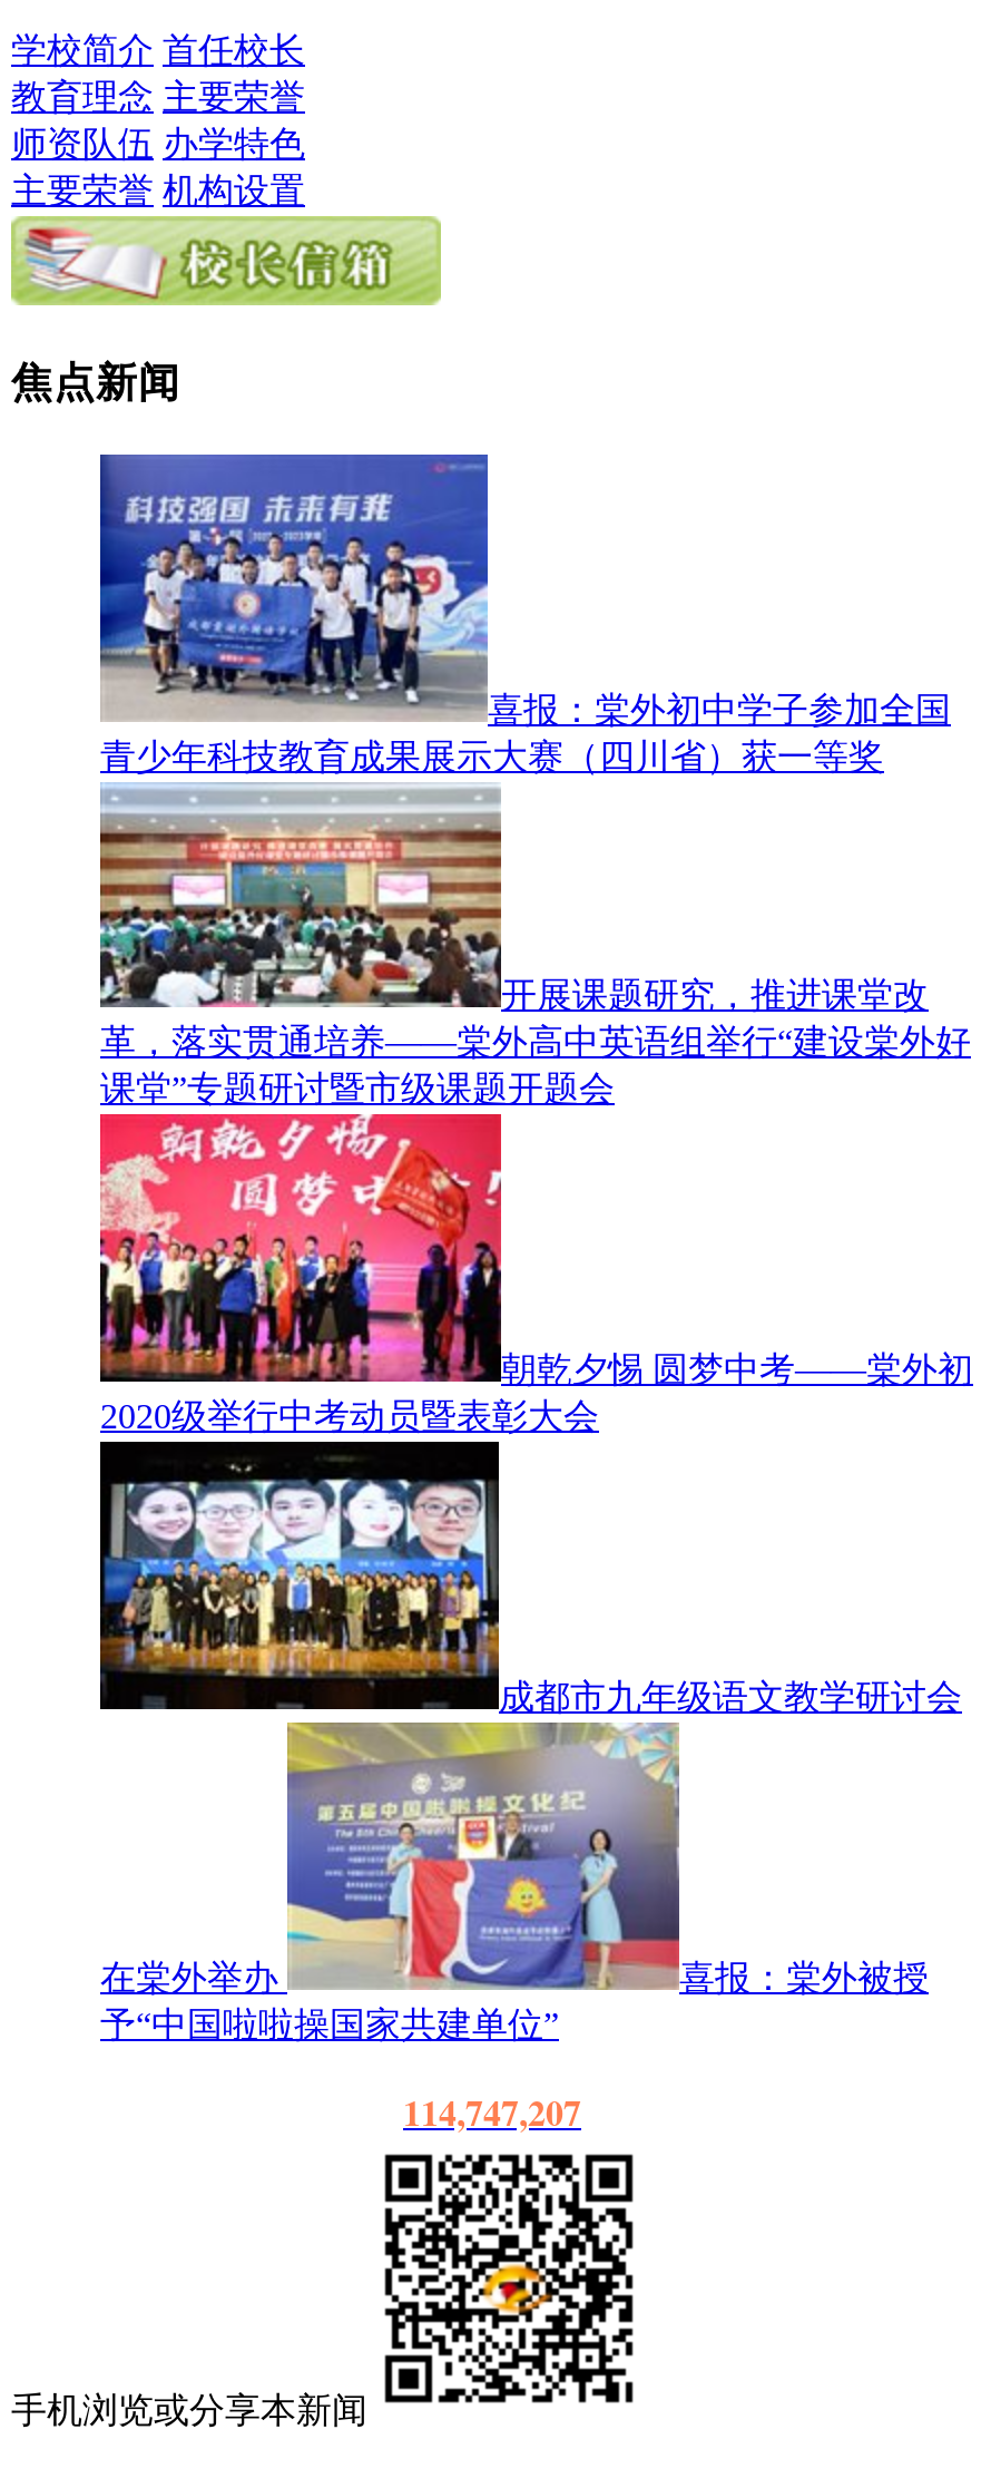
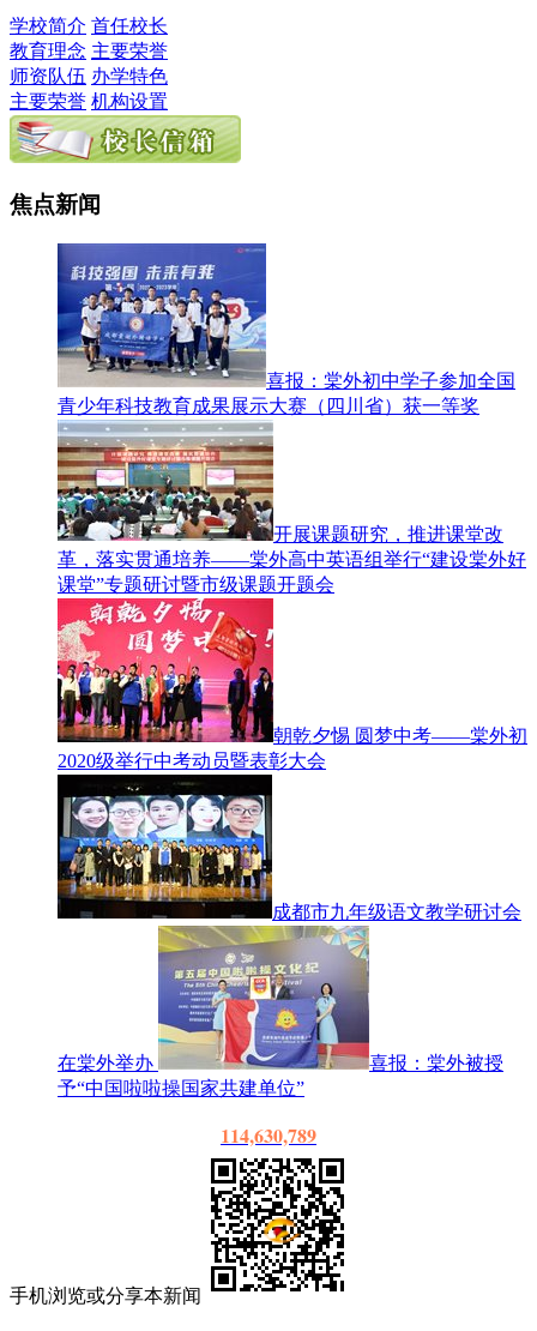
- 114,747,207
+ 114,630,789
